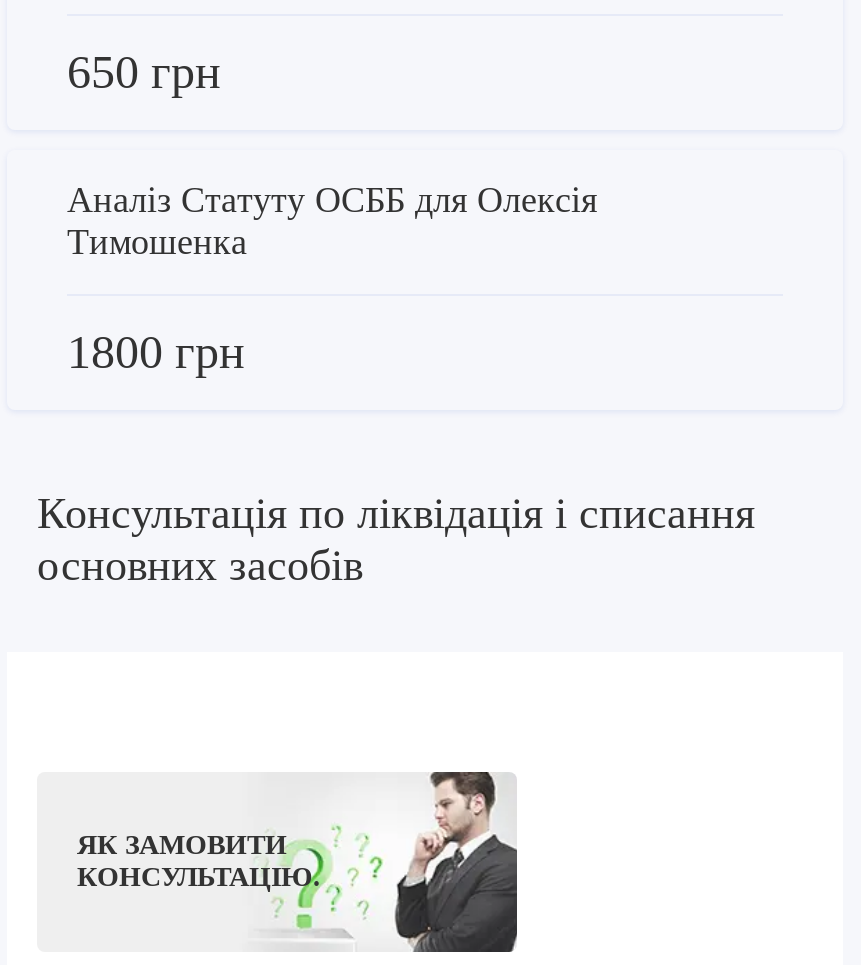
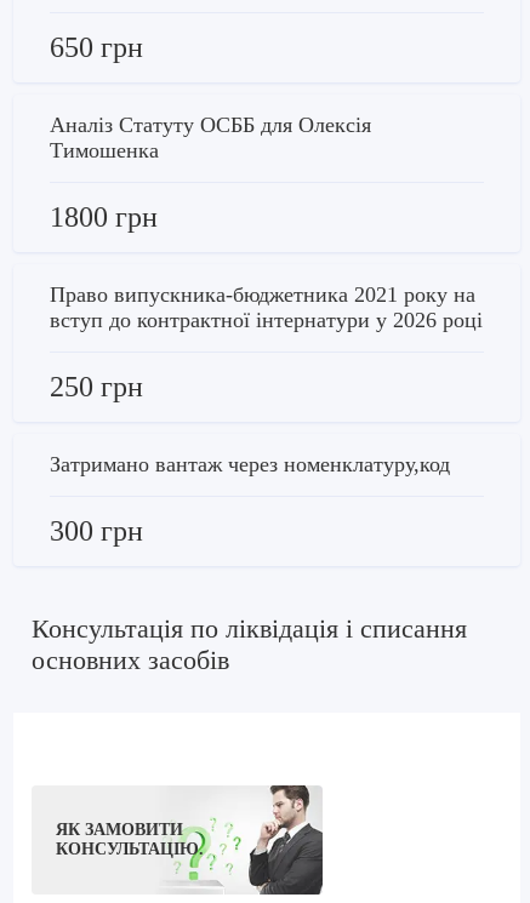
+ Право випускника-бюджетника 2021 року на
+ вступ до контрактної інтернатури у 2026 році
+ 250 грн
+ Затримано вантаж через номенклатуру,код
+ 300 грн
